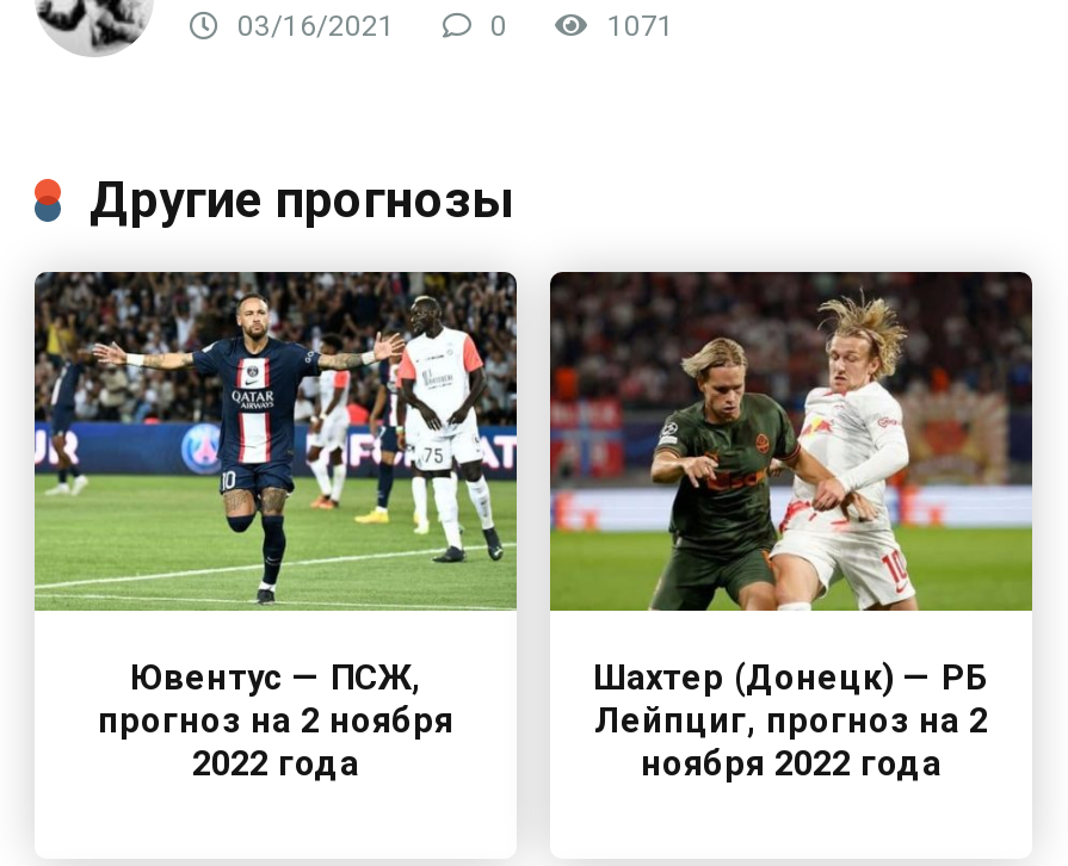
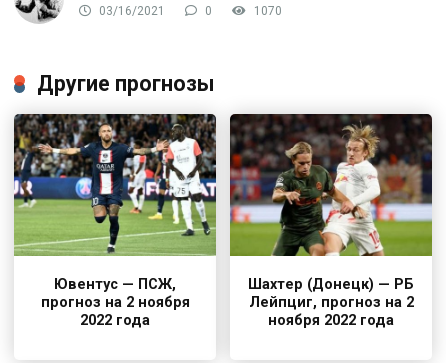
- 1071
+ 1070
